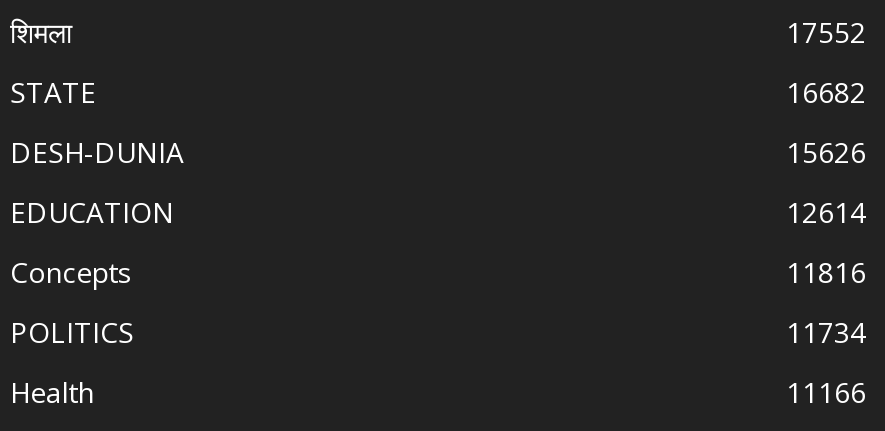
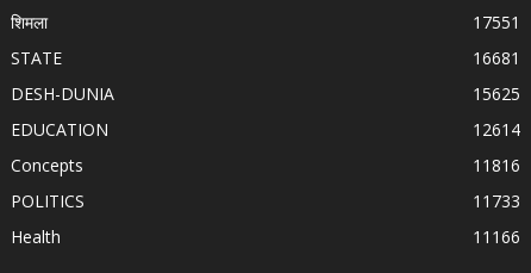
- 17552
+ 17551

- 16682
+ 16681

- 15626
+ 15625

- 11734
+ 11733
